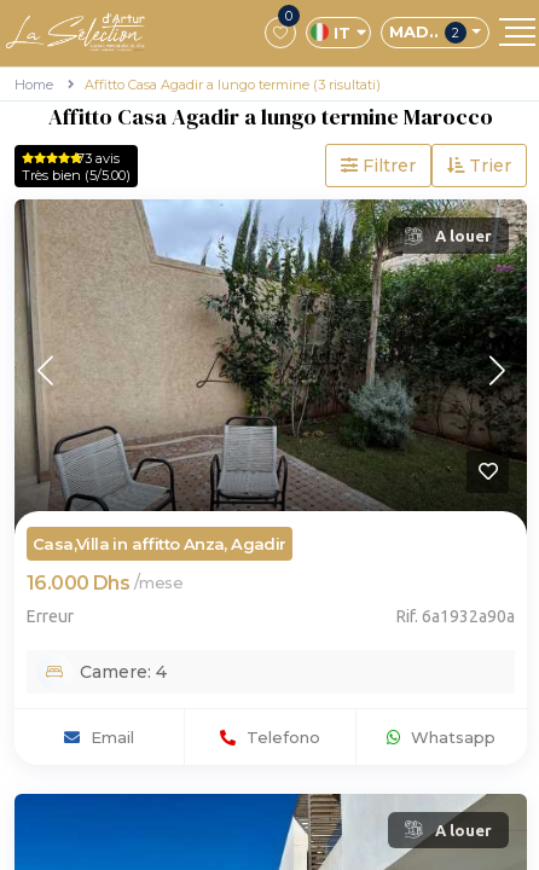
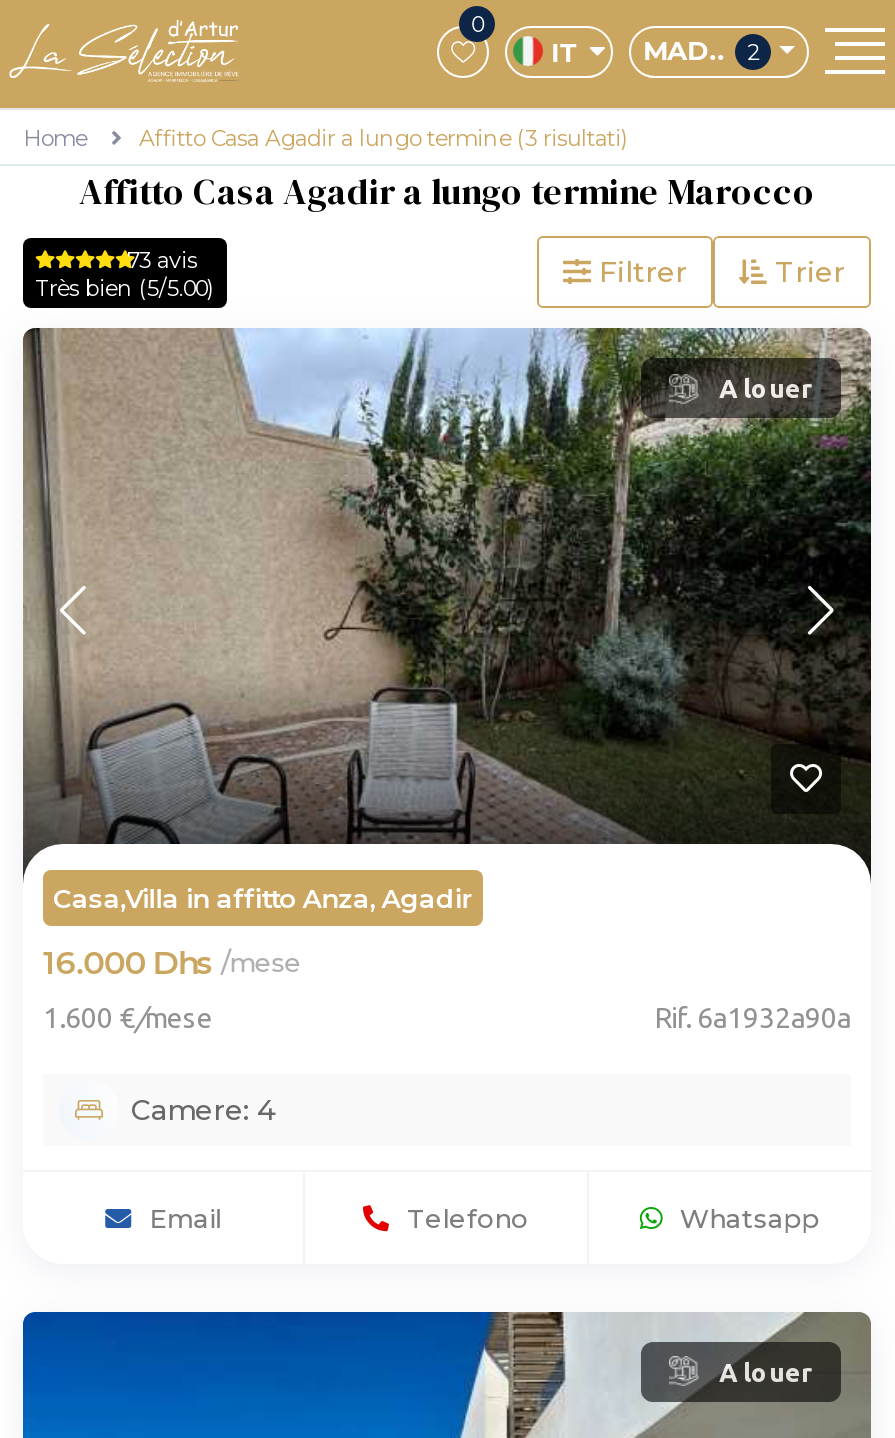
- Erreur
+ 1.600 €/mese
